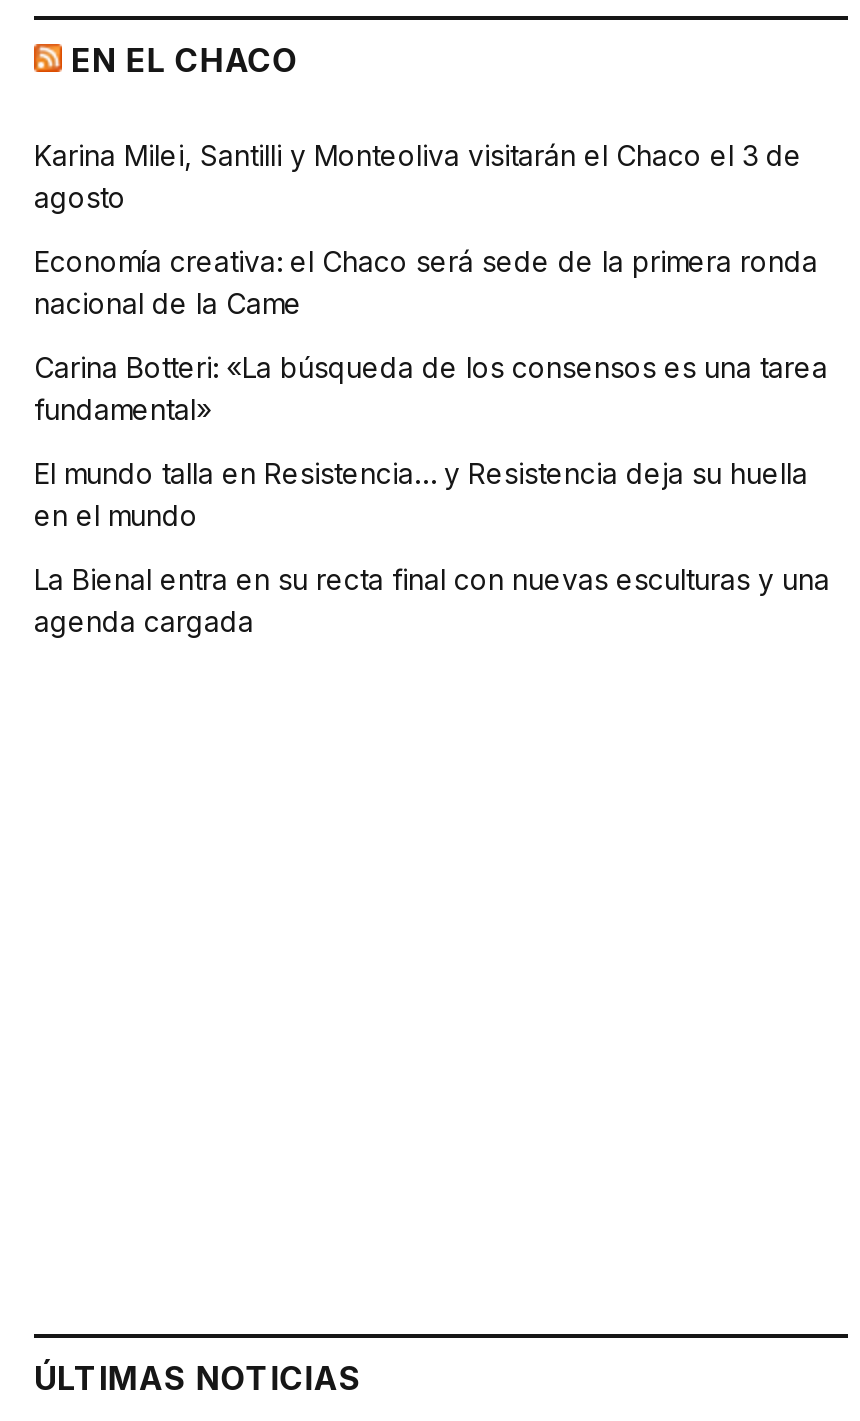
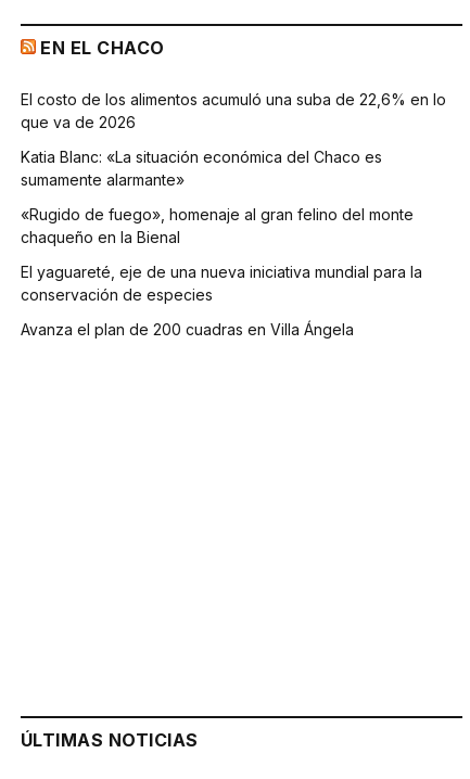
- Karina Milei, Santilli y Monteoliva visitarán el Chaco el 3 de
- agosto
+ El costo de los alimentos acumuló una suba de 22,6% en lo
+ que va de 2026

- Economía creativa: el Chaco será sede de la primera ronda
- nacional de la Came
+ Katia Blanc: «La situación económica del Chaco es
+ sumamente alarmante»

- Carina Botteri: «La búsqueda de los consensos es una tarea
- fundamental»
+ «Rugido de fuego», homenaje al gran felino del monte
+ chaqueño en la Bienal

- El mundo talla en Resistencia… y Resistencia deja su huella
- en el mundo
+ El yaguareté, eje de una nueva iniciativa mundial para la
+ conservación de especies

- La Bienal entra en su recta final con nuevas esculturas y una
- agenda cargada
+ Avanza el plan de 200 cuadras en Villa Ángela
